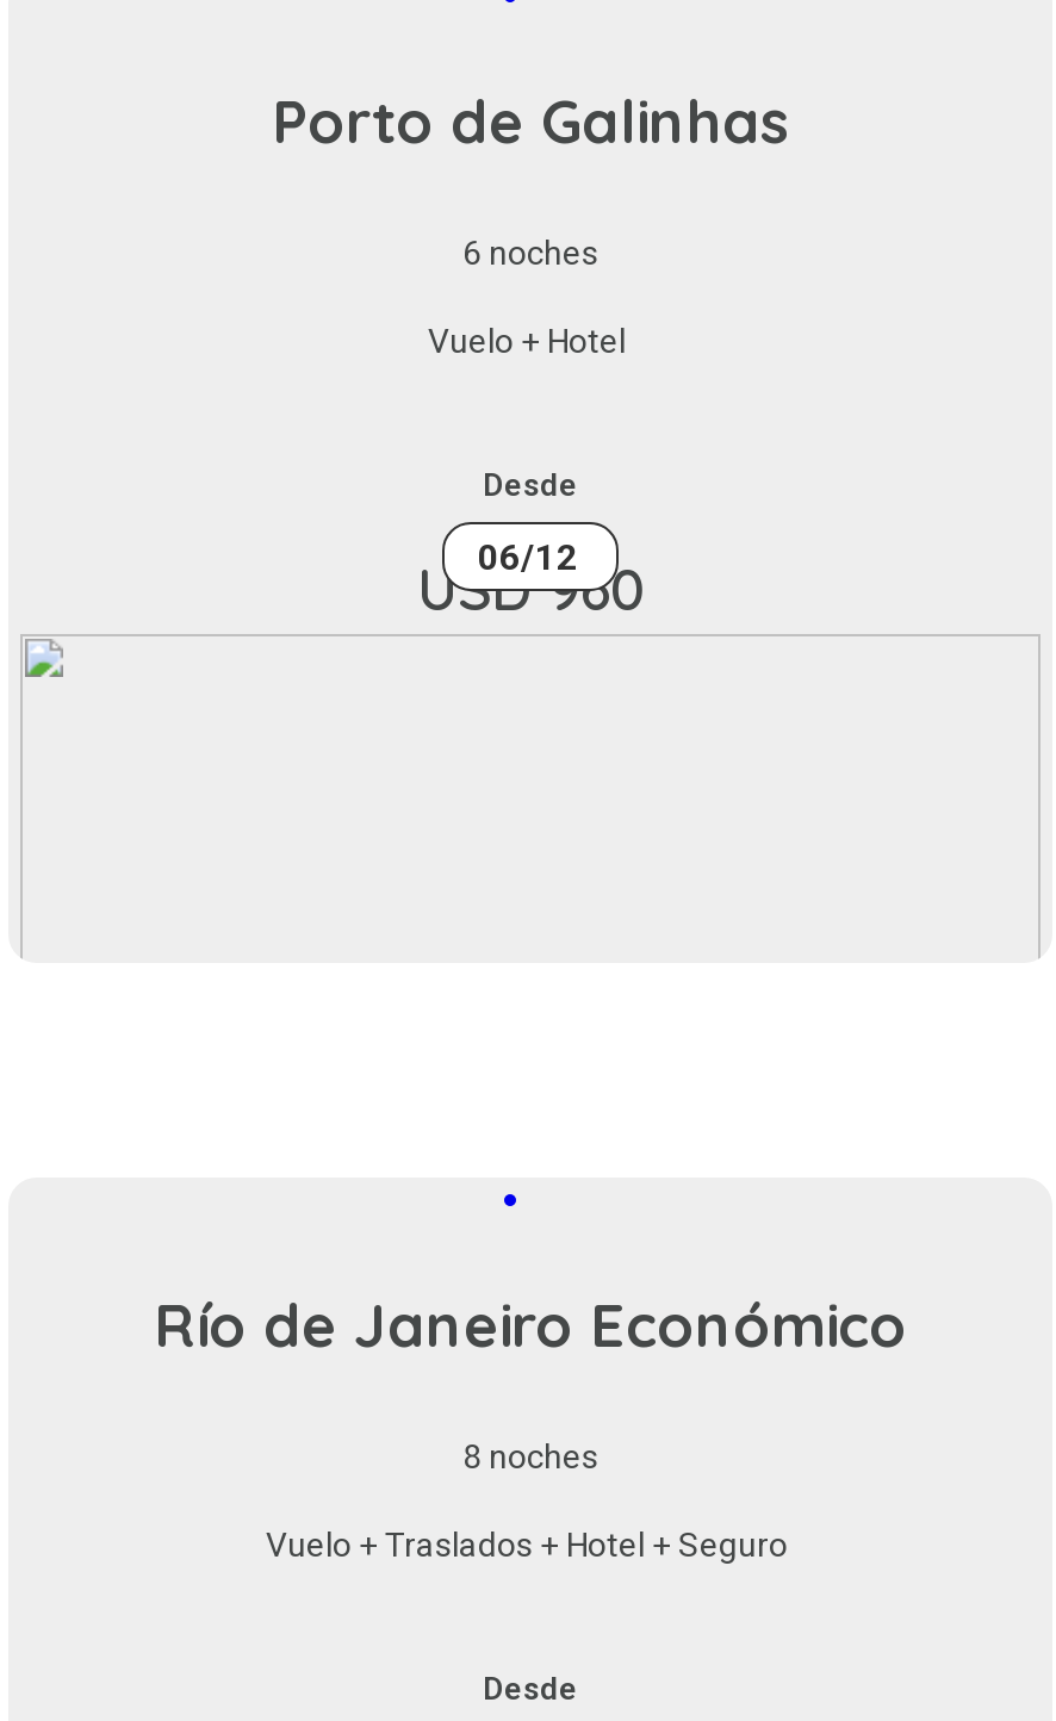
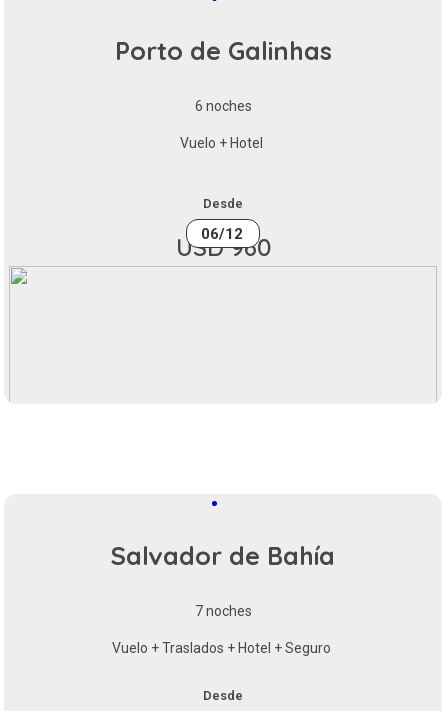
- Río de Janeiro Económico
+ Salvador de Bahía

- 8 noches
+ 7 noches
